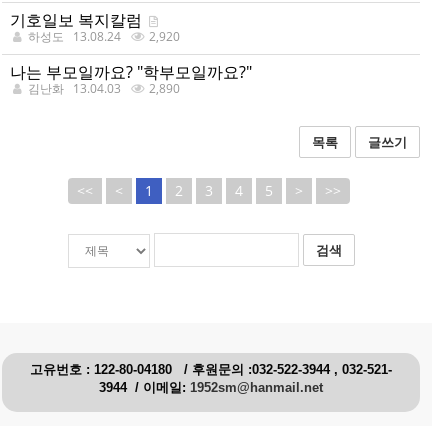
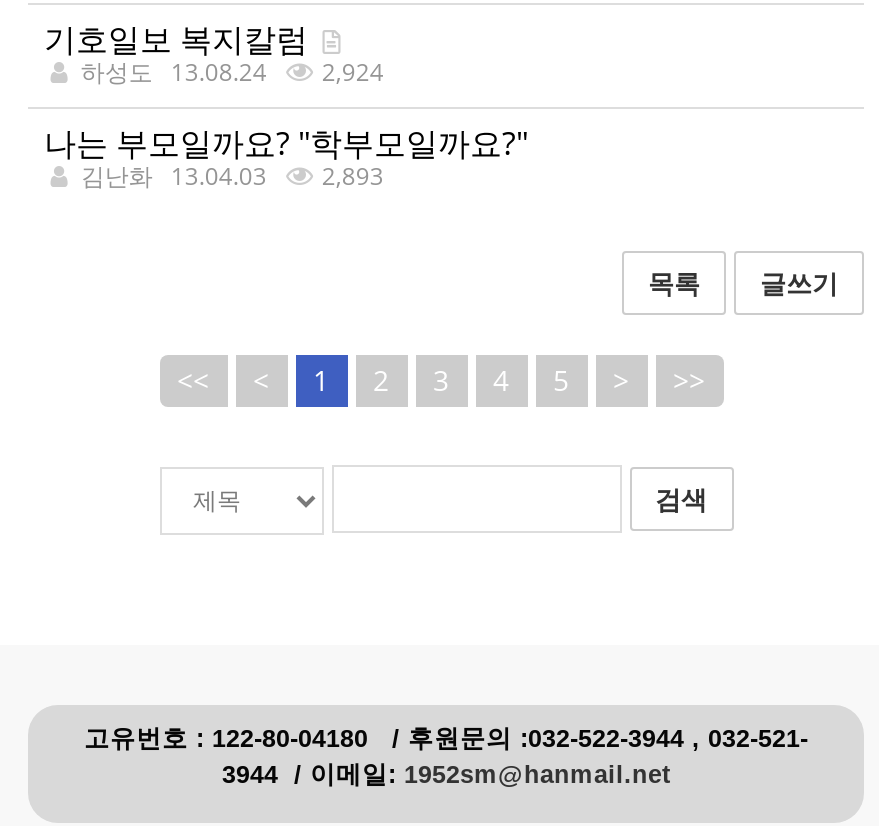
- 하성도 13.08.24 2,920
+ 하성도 13.08.24 2,924

- 김난화 13.04.03 2,890
+ 김난화 13.04.03 2,893
